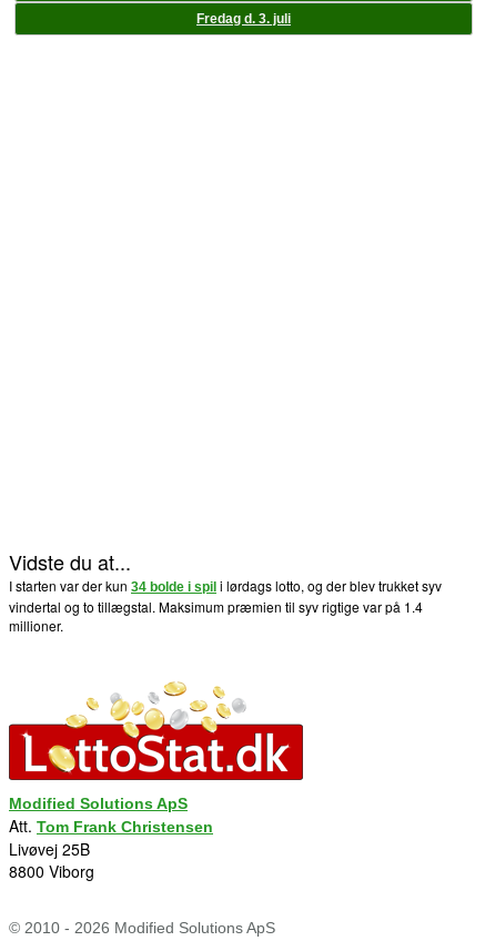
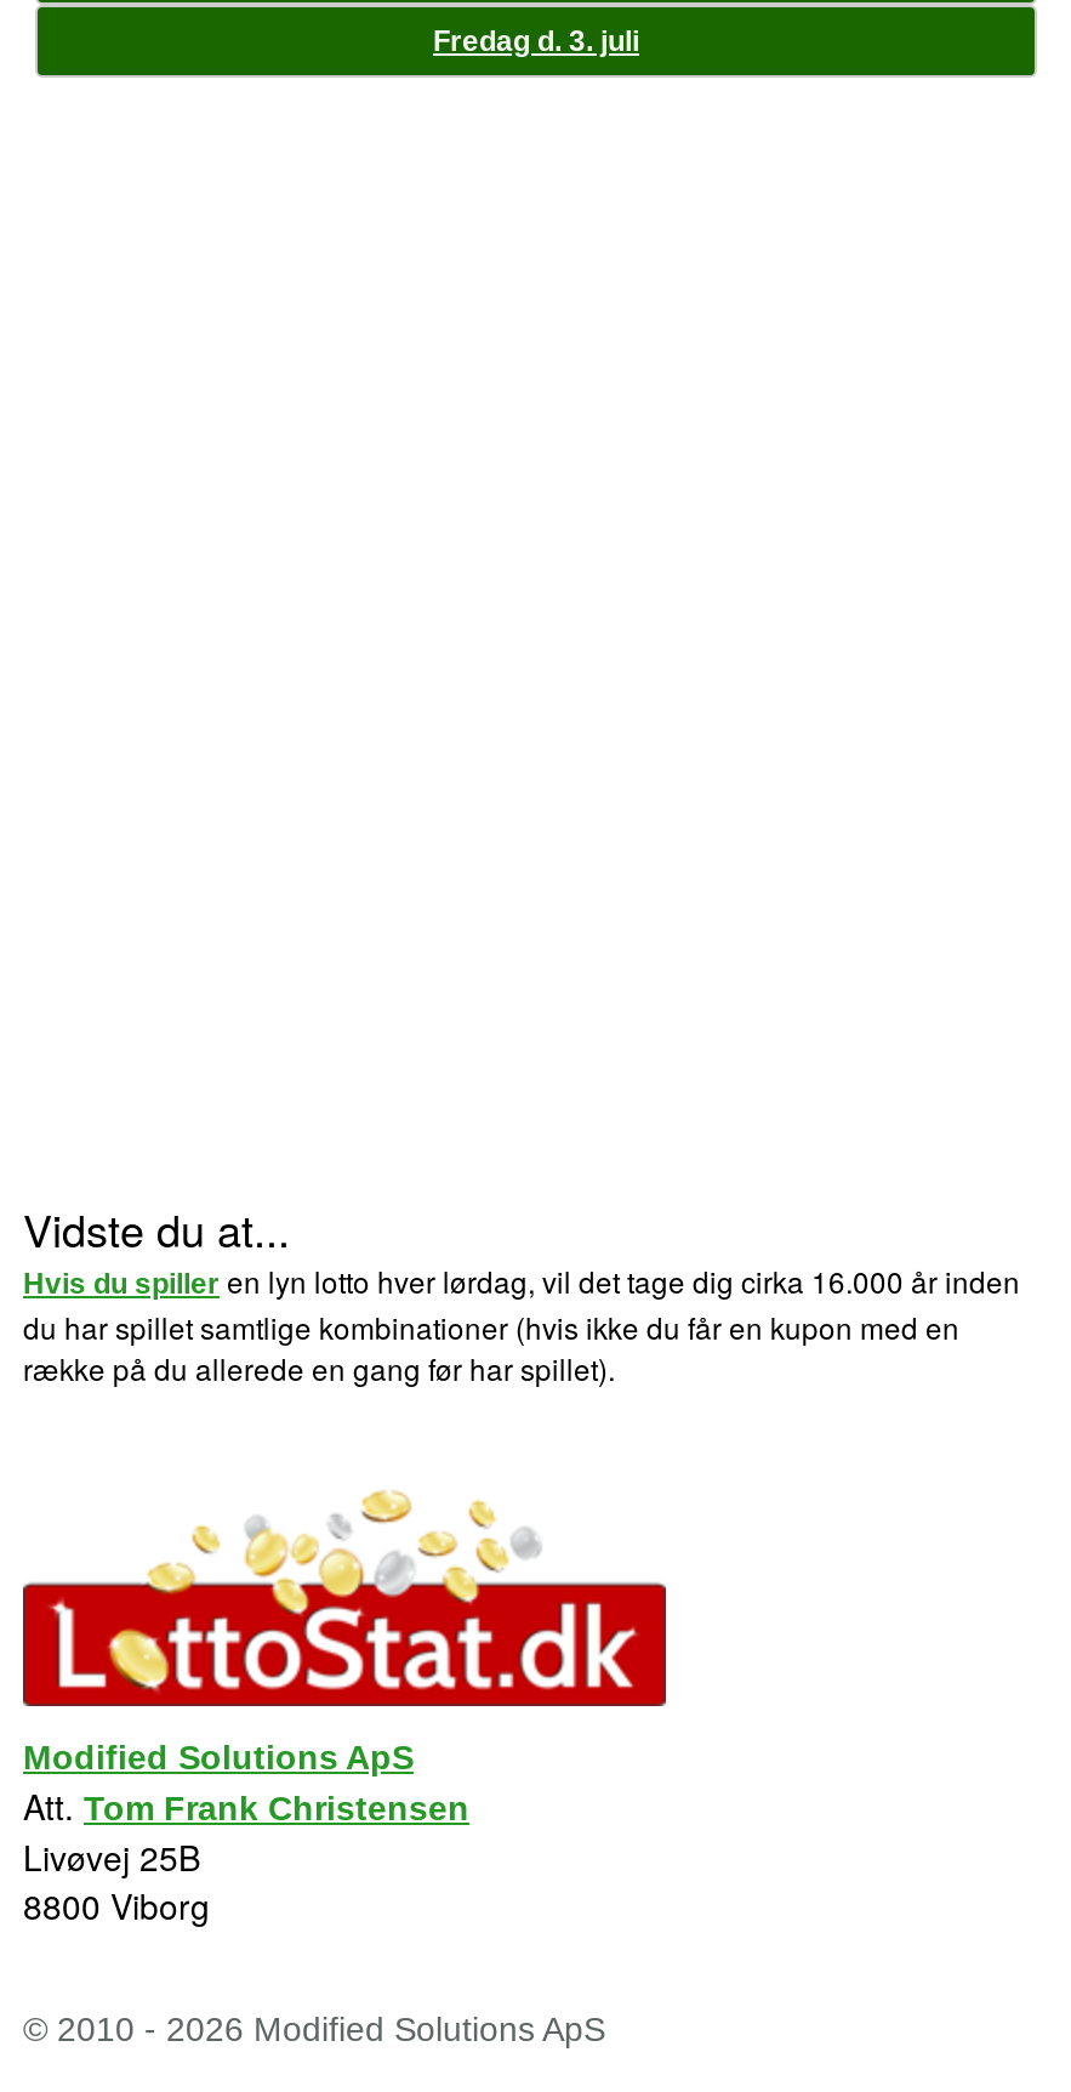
- I starten var der kun 34 bolde i spil i lørdags lotto, og der blev trukket syv
- vindertal og to tillægstal. Maksimum præmien til syv rigtige var på 1.4
- millioner.
+ Hvis du spiller en lyn lotto hver lørdag, vil det tage dig cirka 16.000 år inden
+ du har spillet samtlige kombinationer (hvis ikke du får en kupon med en
+ række på du allerede en gang før har spillet).
